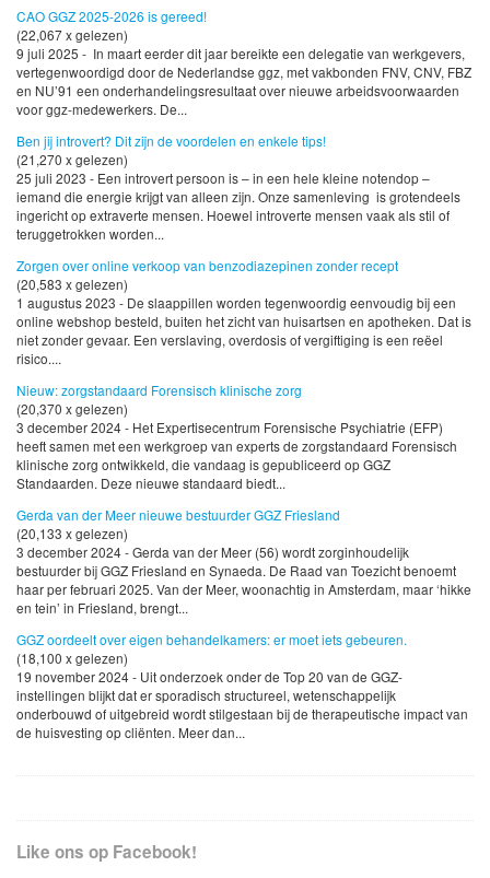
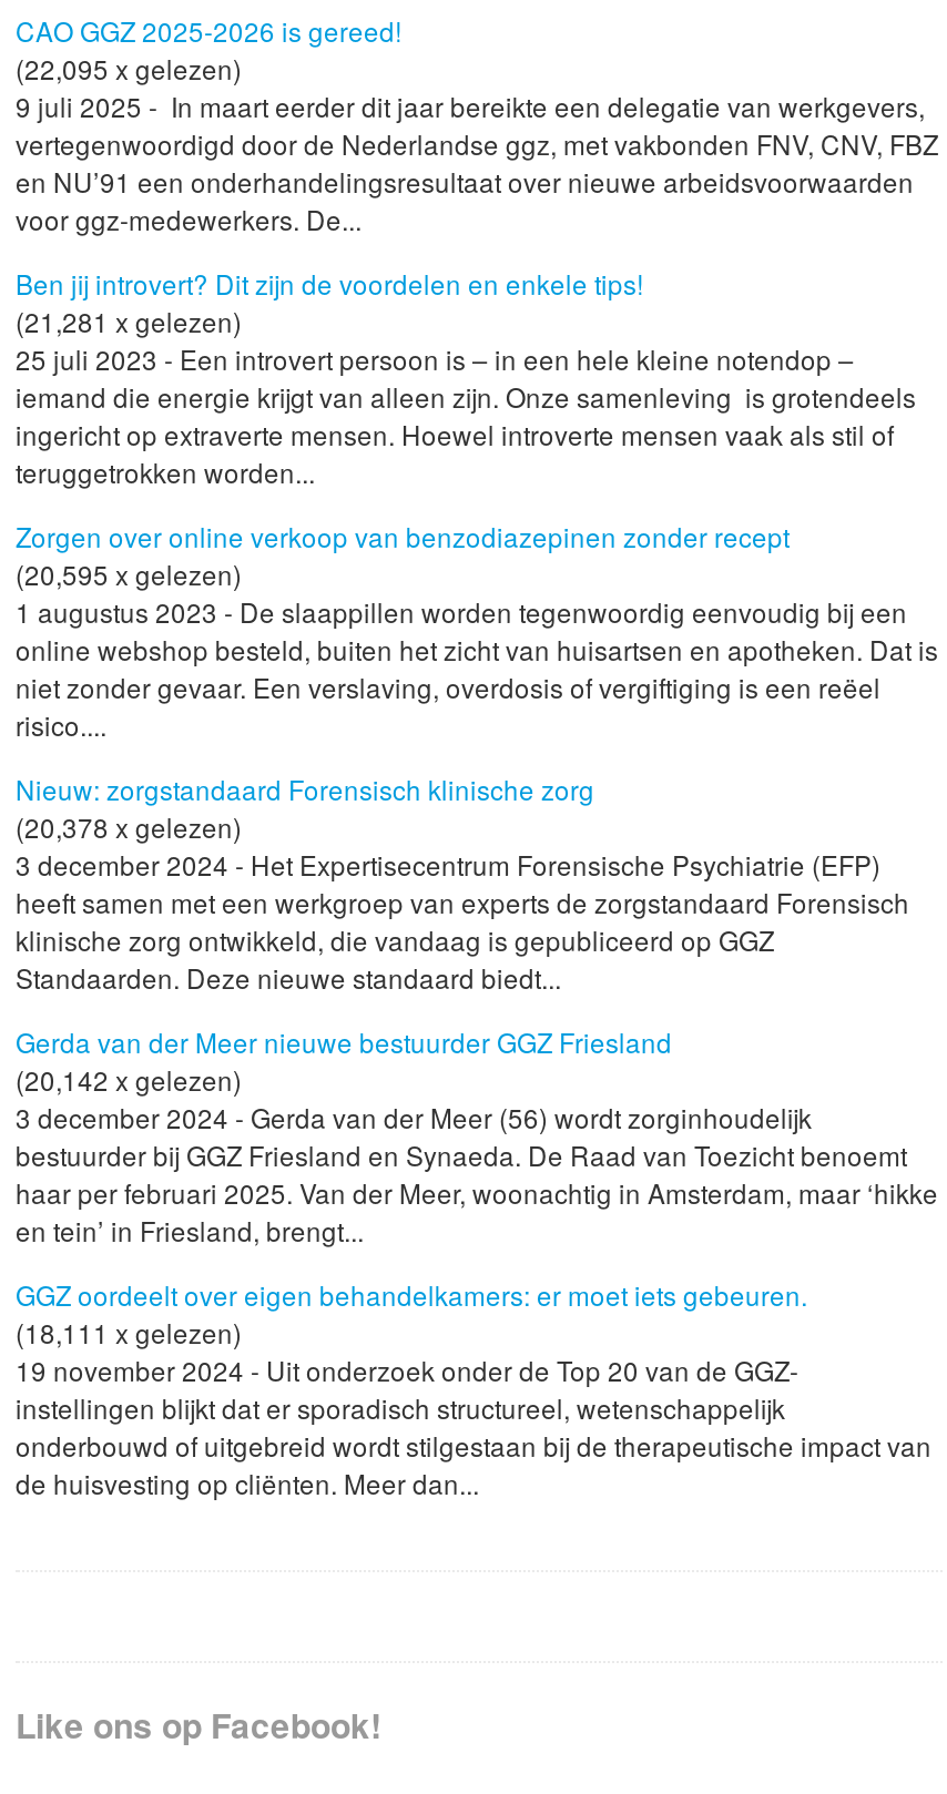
- (22,067 x gelezen)
+ (22,095 x gelezen)

- (21,270 x gelezen)
+ (21,281 x gelezen)

- (20,583 x gelezen)
+ (20,595 x gelezen)

- (20,370 x gelezen)
+ (20,378 x gelezen)

- (20,133 x gelezen)
+ (20,142 x gelezen)

- (18,100 x gelezen)
+ (18,111 x gelezen)
